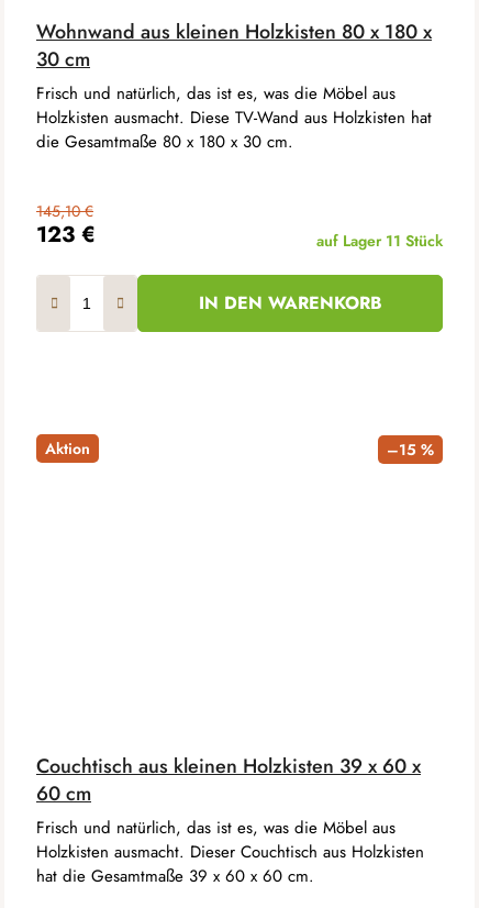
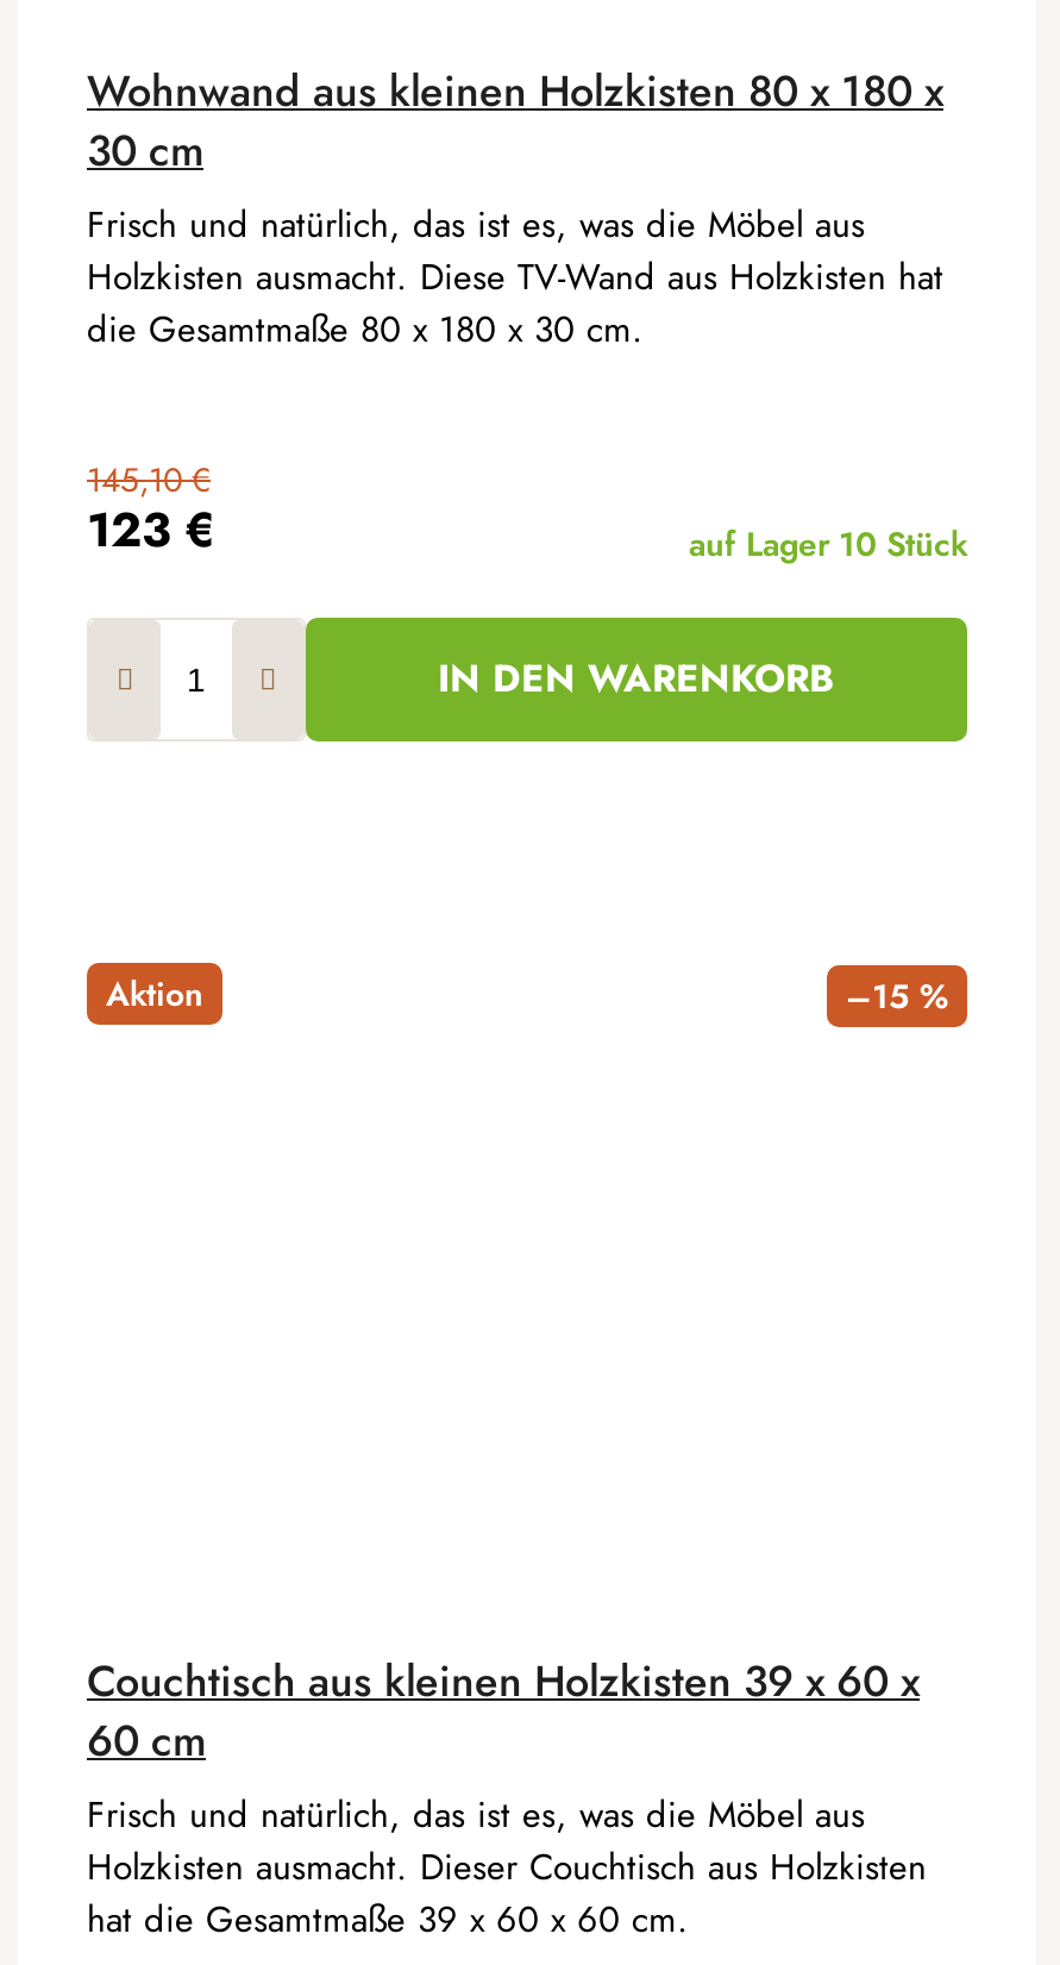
- auf Lager 11 Stück
+ auf Lager 10 Stück
